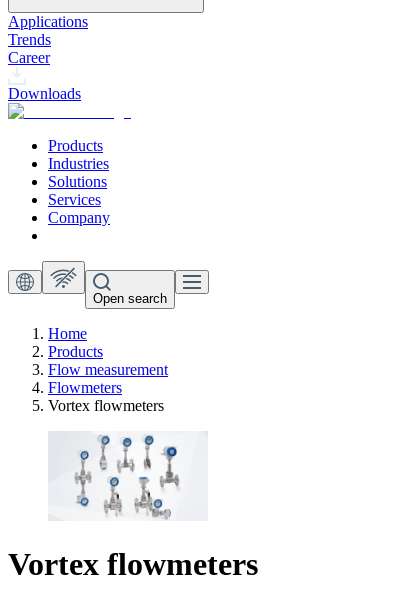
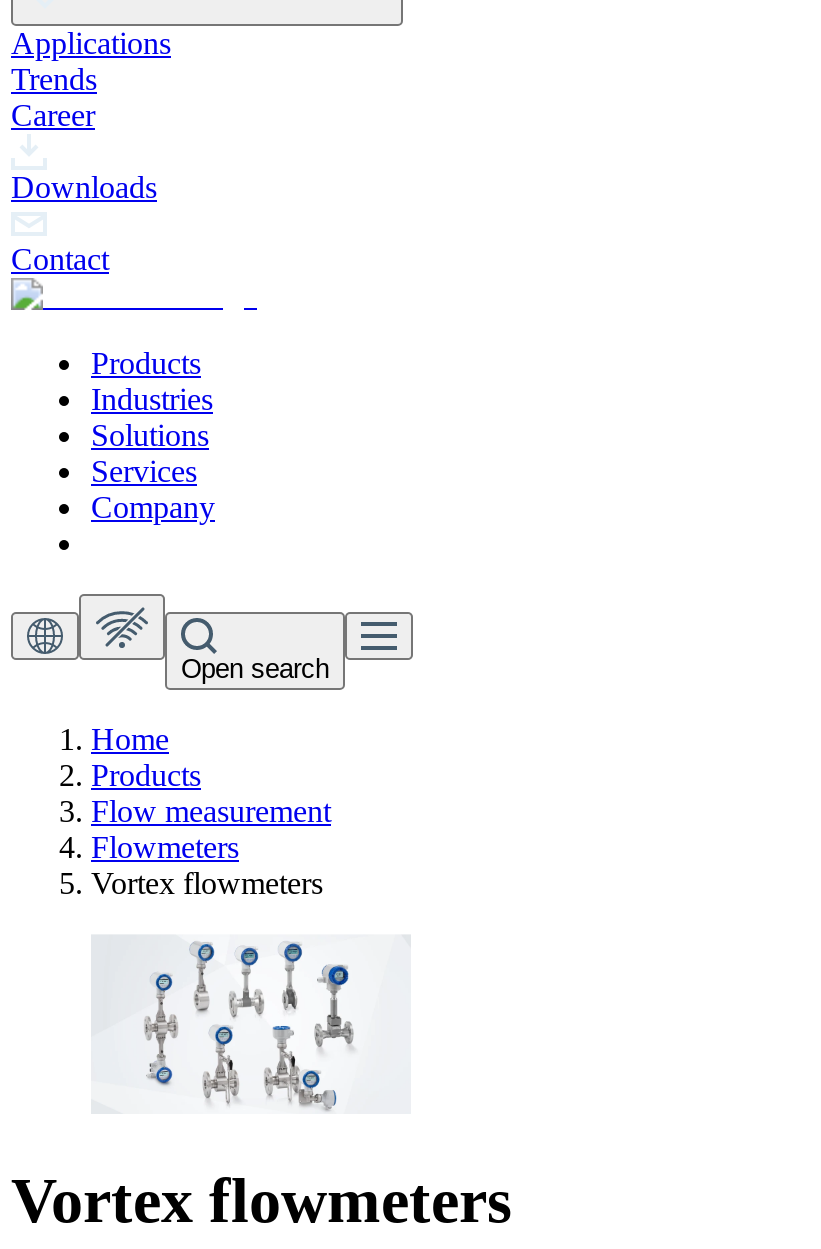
+ Contact
